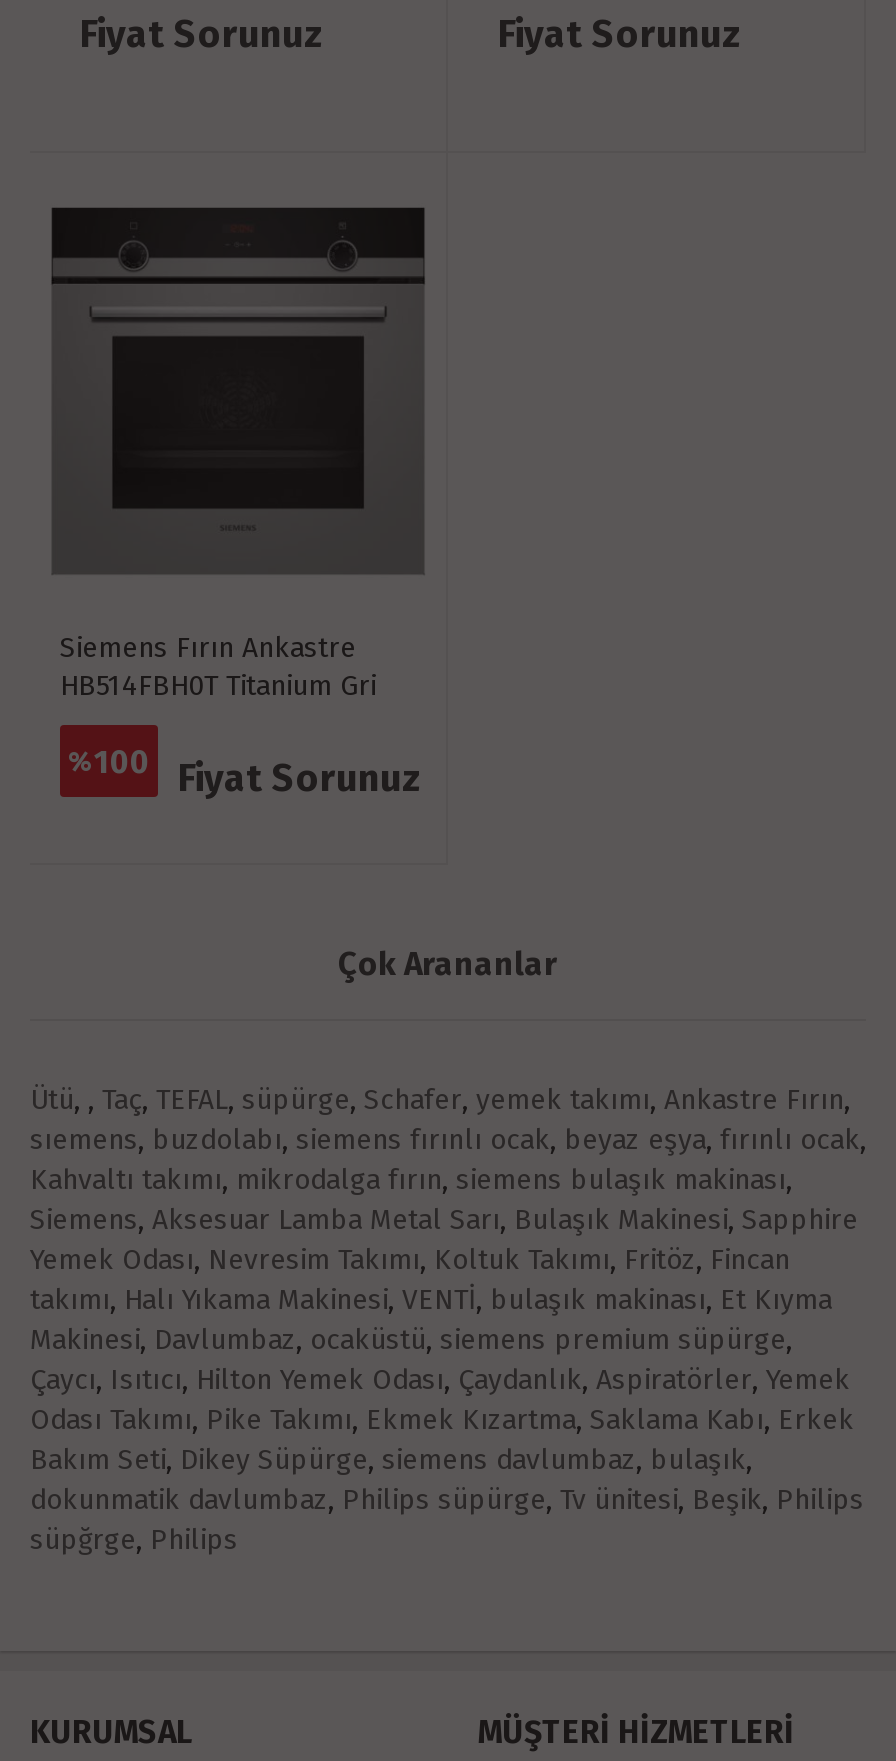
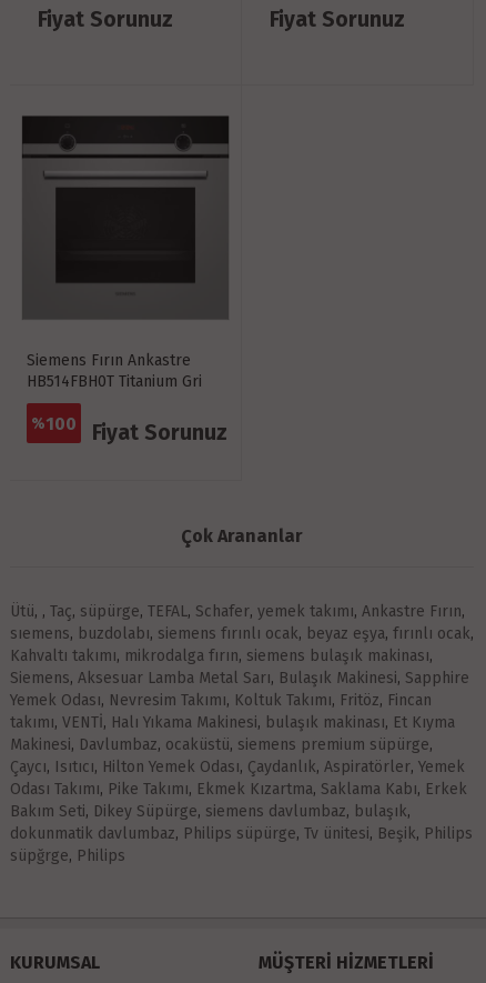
- Ütü,, Taç, TEFAL, süpürge, Schafer, yemek takımı, Ankastre Fırın,
+ Ütü,, Taç, süpürge, TEFAL, Schafer, yemek takımı, Ankastre Fırın,

- takımı, Halı Yıkama Makinesi, VENTİ, bulaşık makinası, Et Kıyma
+ takımı, VENTİ, Halı Yıkama Makinesi, bulaşık makinası, Et Kıyma
